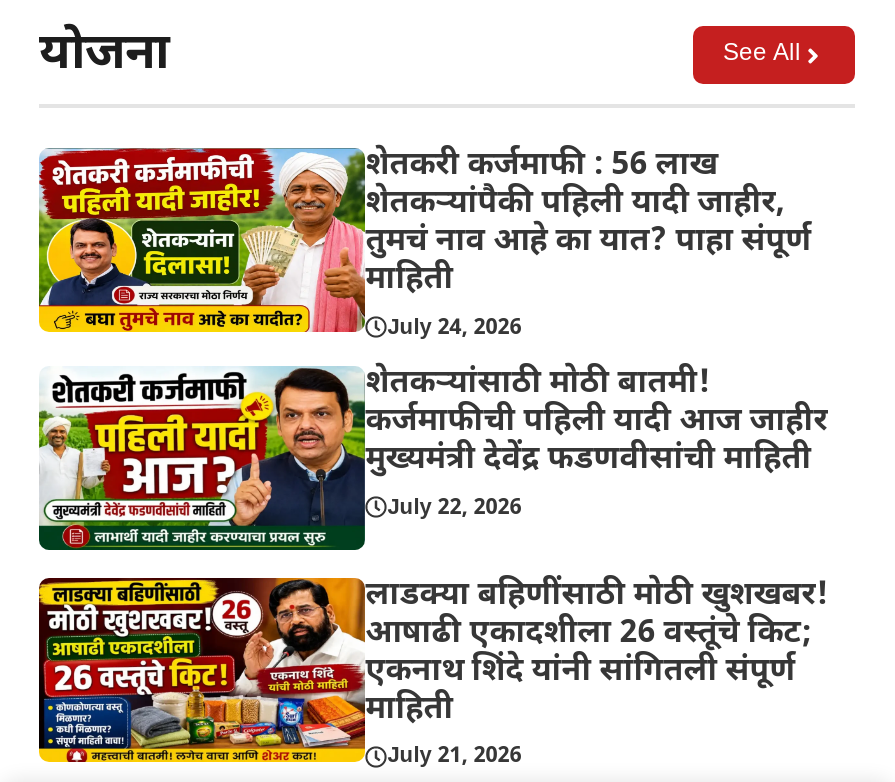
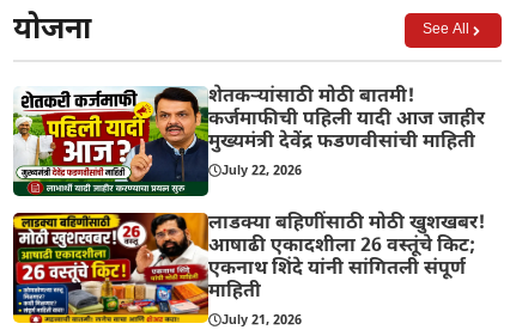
- [image]
- शेतकरी कर्जमाफी : 56 लाख
- शेतकऱ्यांपैकी पहिली यादी जाहीर,
- तुमचं नाव आहे का यात? पाहा संपूर्ण
- माहिती
- July 24, 2026
